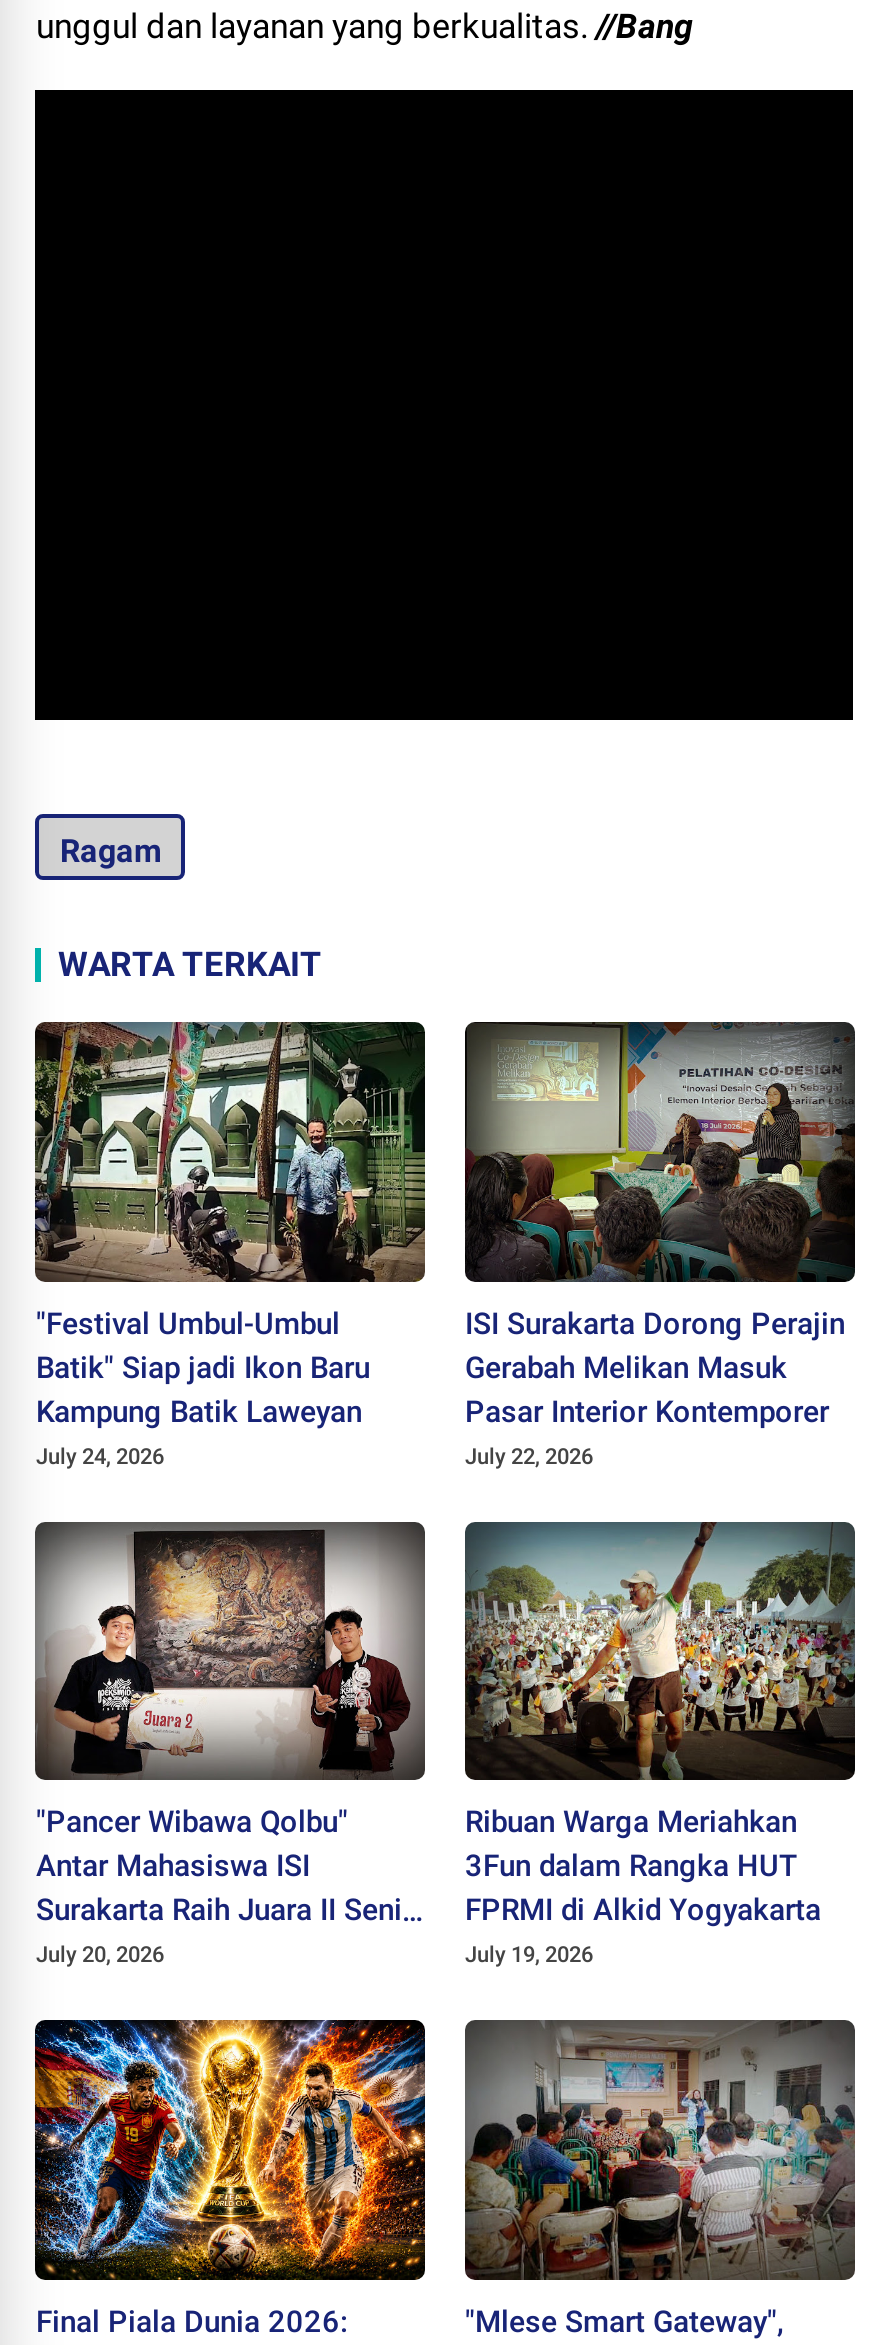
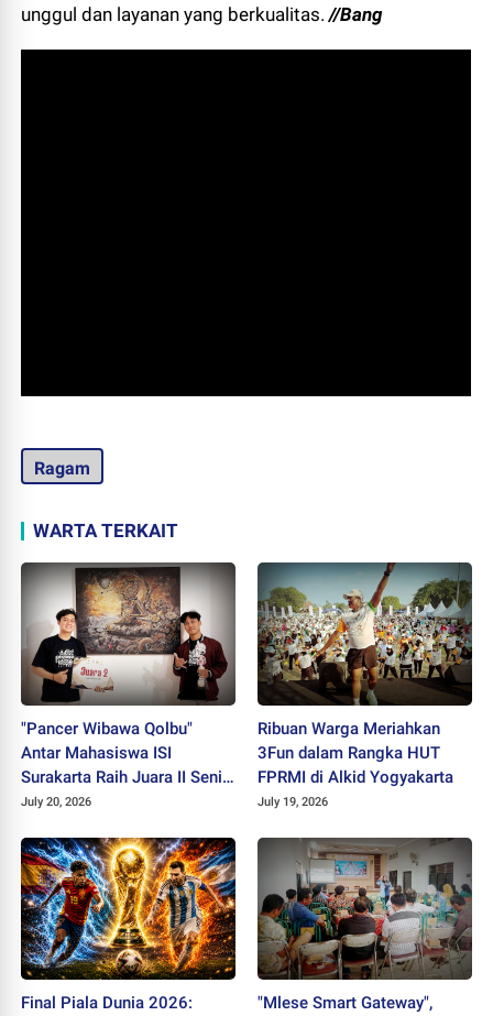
- [image]
- "Festival Umbul-Umbul
- Batik" Siap jadi Ikon Baru
- Kampung Batik Laweyan
- July 24, 2026

- [image]
- ISI Surakarta Dorong Perajin
- Gerabah Melikan Masuk
- Pasar Interior Kontemporer
- July 22, 2026
